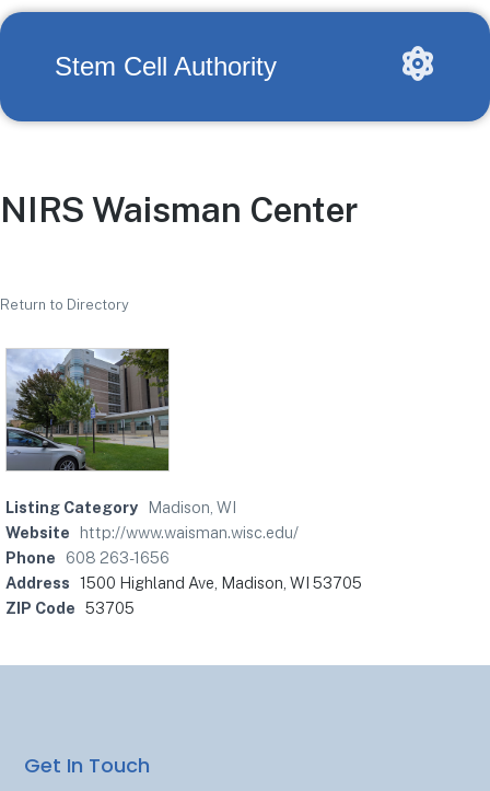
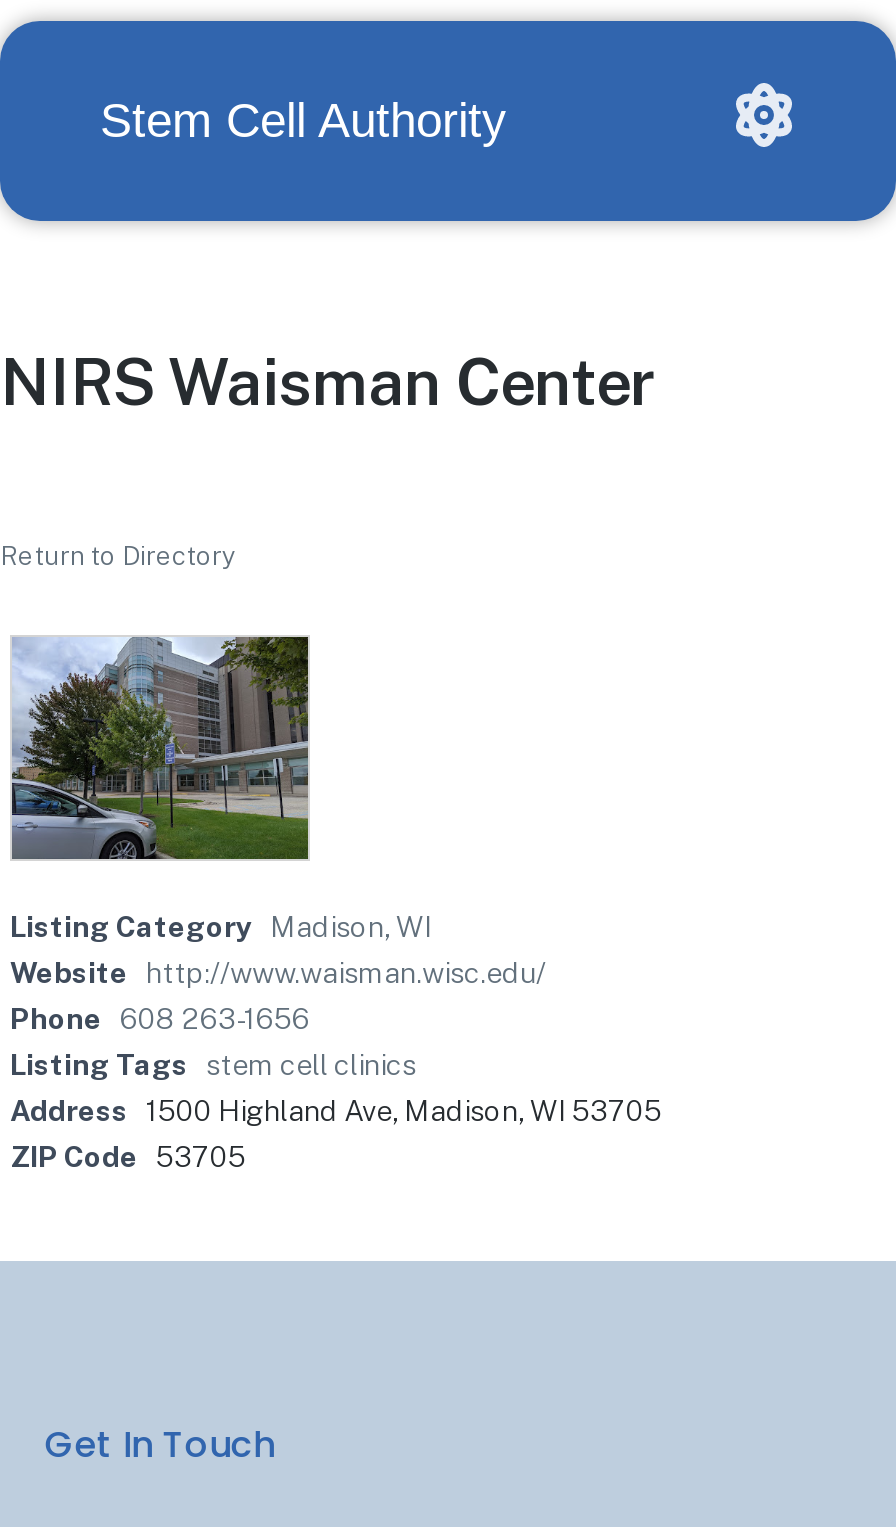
+ Listing Tags stem cell clinics
